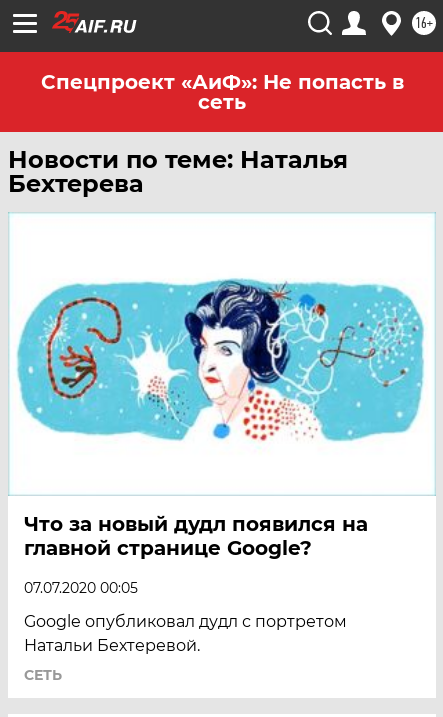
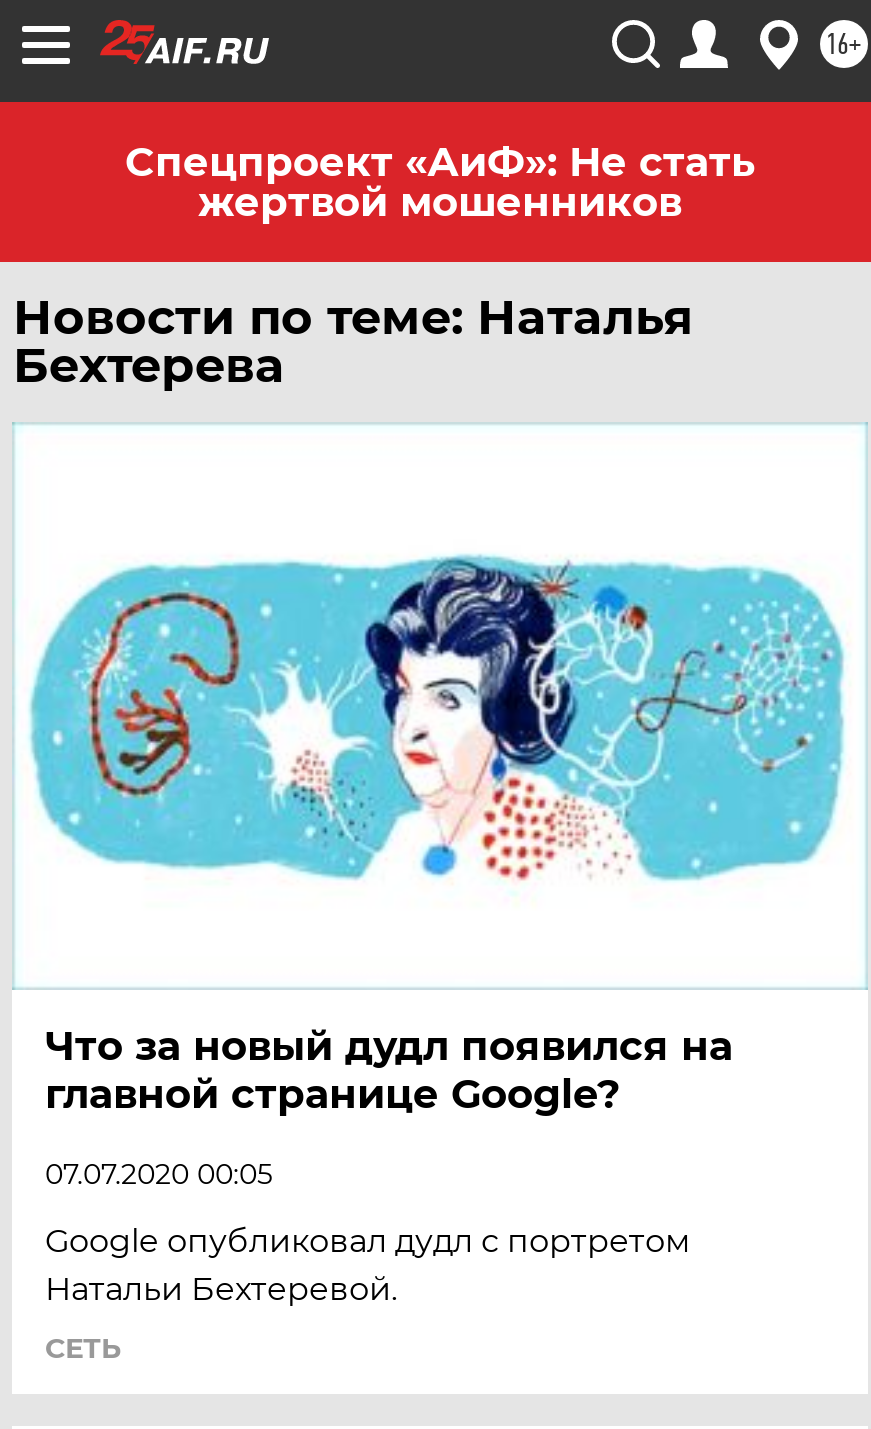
- Спецпроект «АиФ»: Не попасть в
- сеть
+ Спецпроект «АиФ»: Не стать
+ жертвой мошенников
